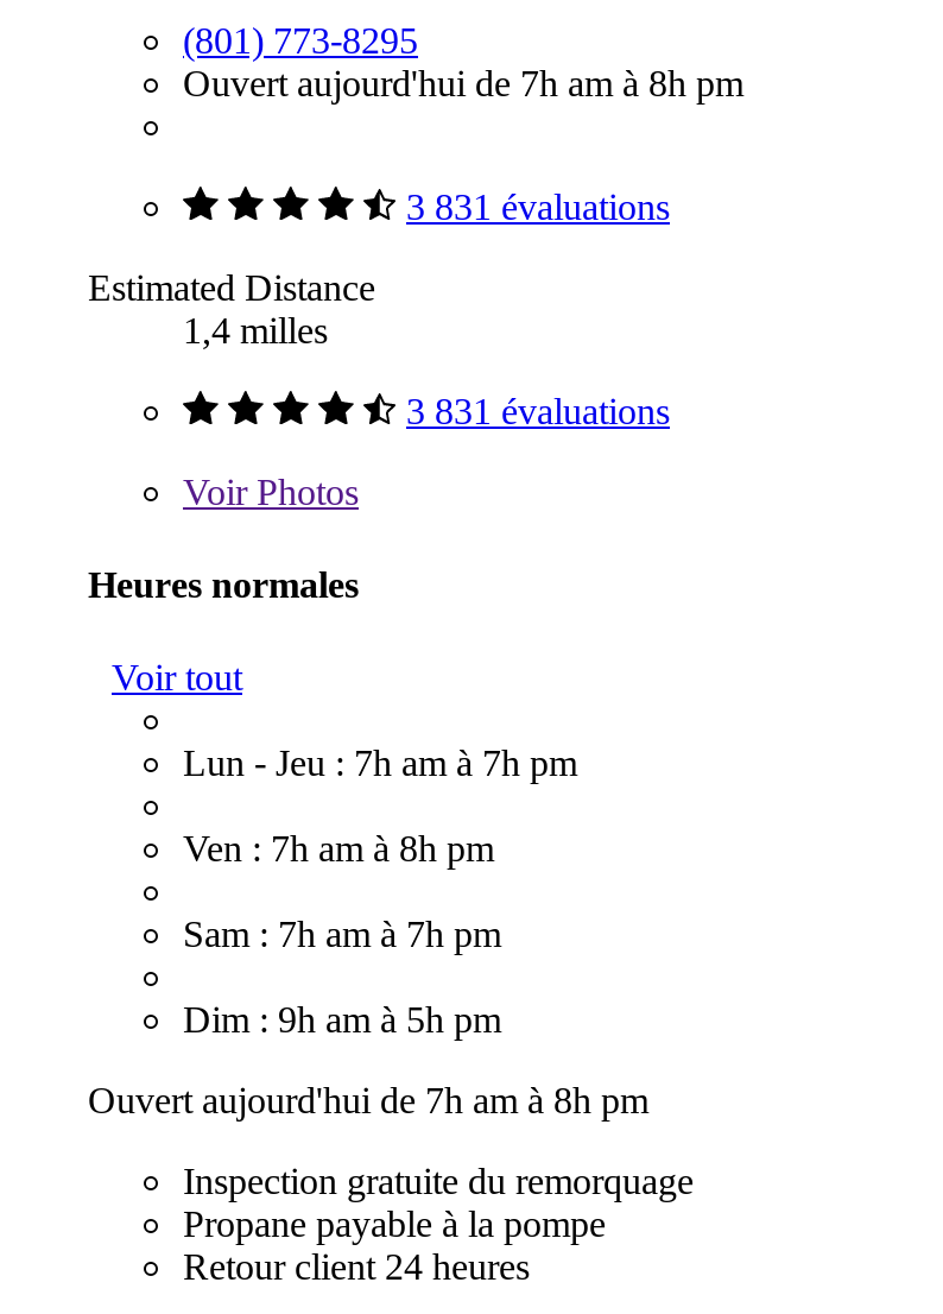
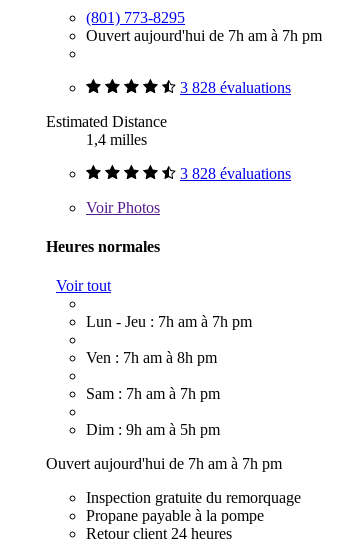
- Ouvert aujourd'hui de 7h am à 8h pm
+ Ouvert aujourd'hui de 7h am à 7h pm

- 3 831 évaluations
+ 3 828 évaluations

- 3 831 évaluations
+ 3 828 évaluations

- Ouvert aujourd'hui de 7h am à 8h pm
+ Ouvert aujourd'hui de 7h am à 7h pm
